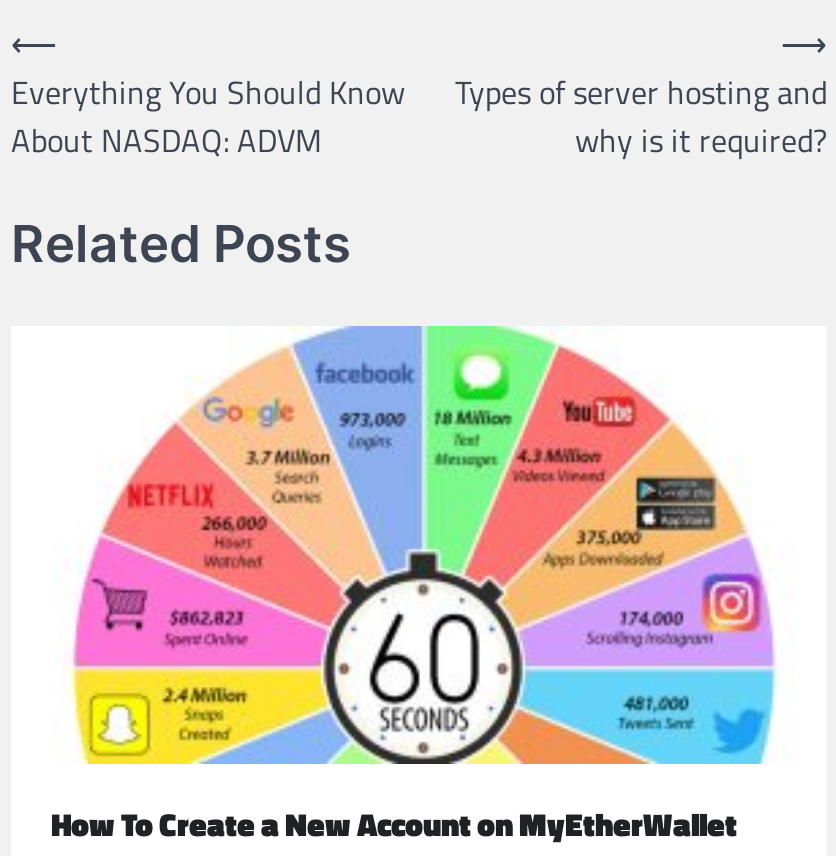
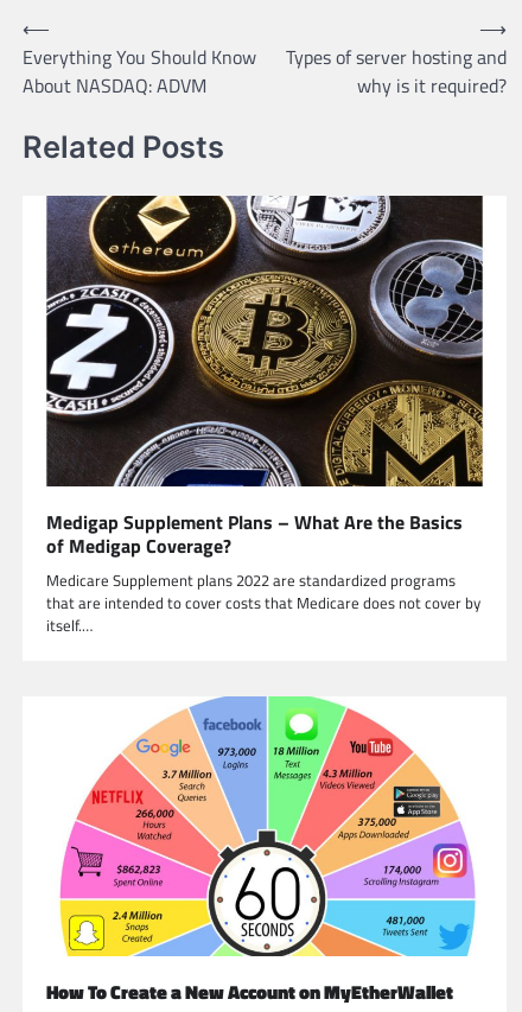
+ [image]
+ Medigap Supplement Plans – What Are the Basics
+ of Medigap Coverage?
+ Medicare Supplement plans 2022 are standardized programs
+ that are intended to cover costs that Medicare does not cover by
+ itself.…
